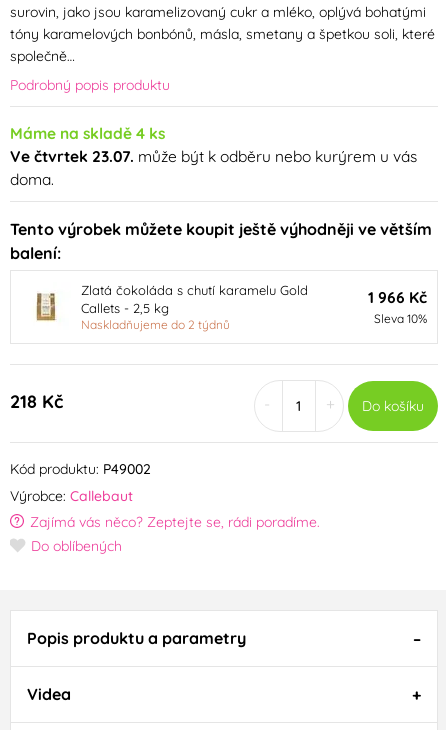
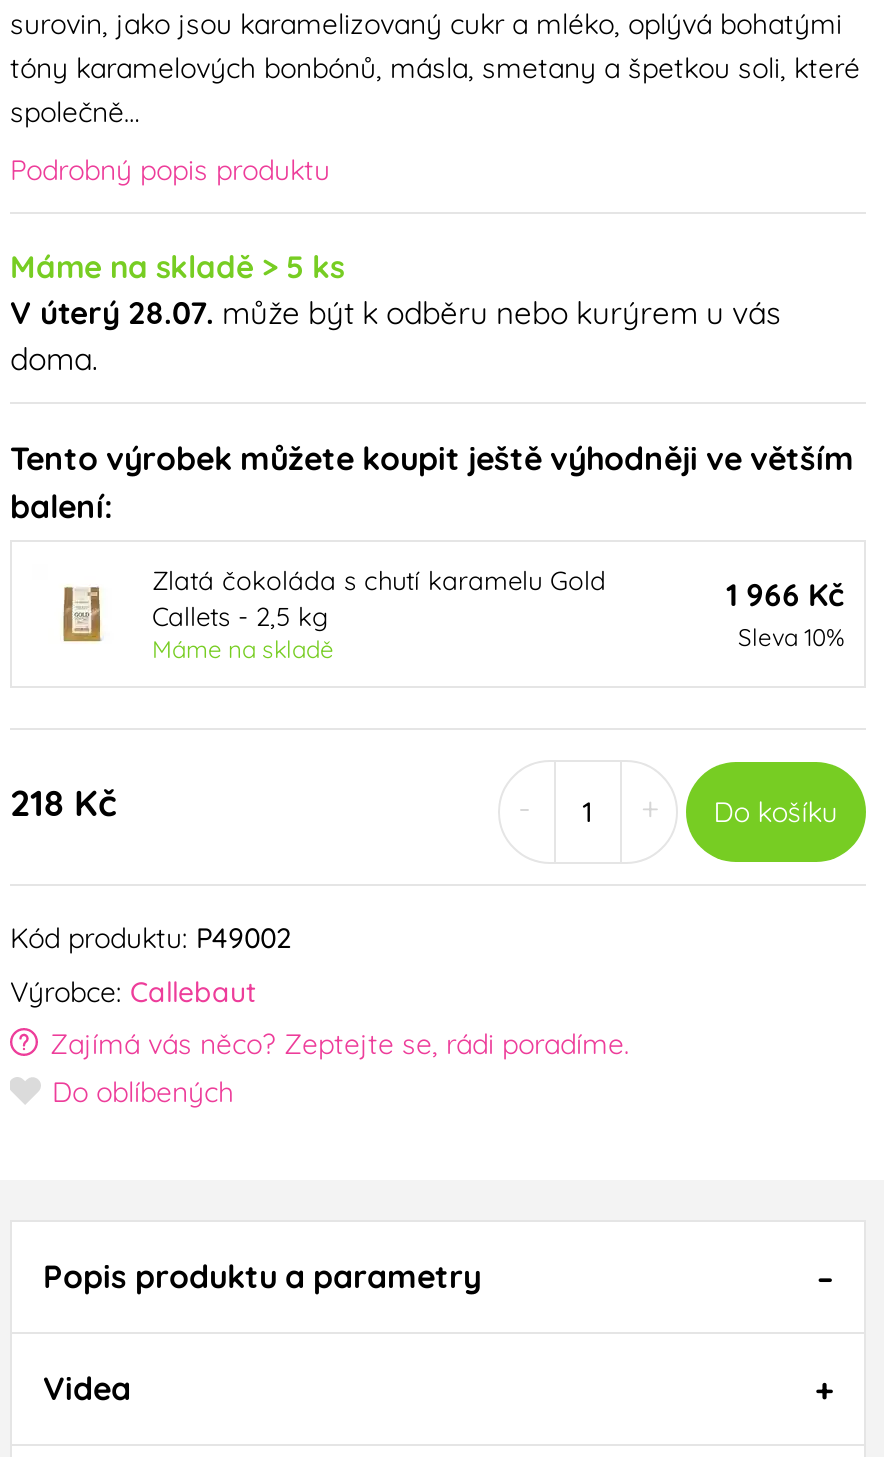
- Máme na skladě 4 ks
- Ve čtvrtek 23.07. může být k odběru nebo kurýrem u vás
+ Máme na skladě > 5 ks
+ V úterý 28.07. může být k odběru nebo kurýrem u vás

- Naskladňujeme do 2 týdnů
+ Máme na skladě
